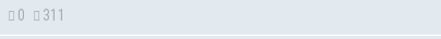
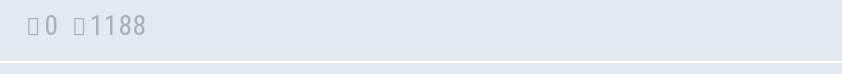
- 0 311
+ 0 1188
